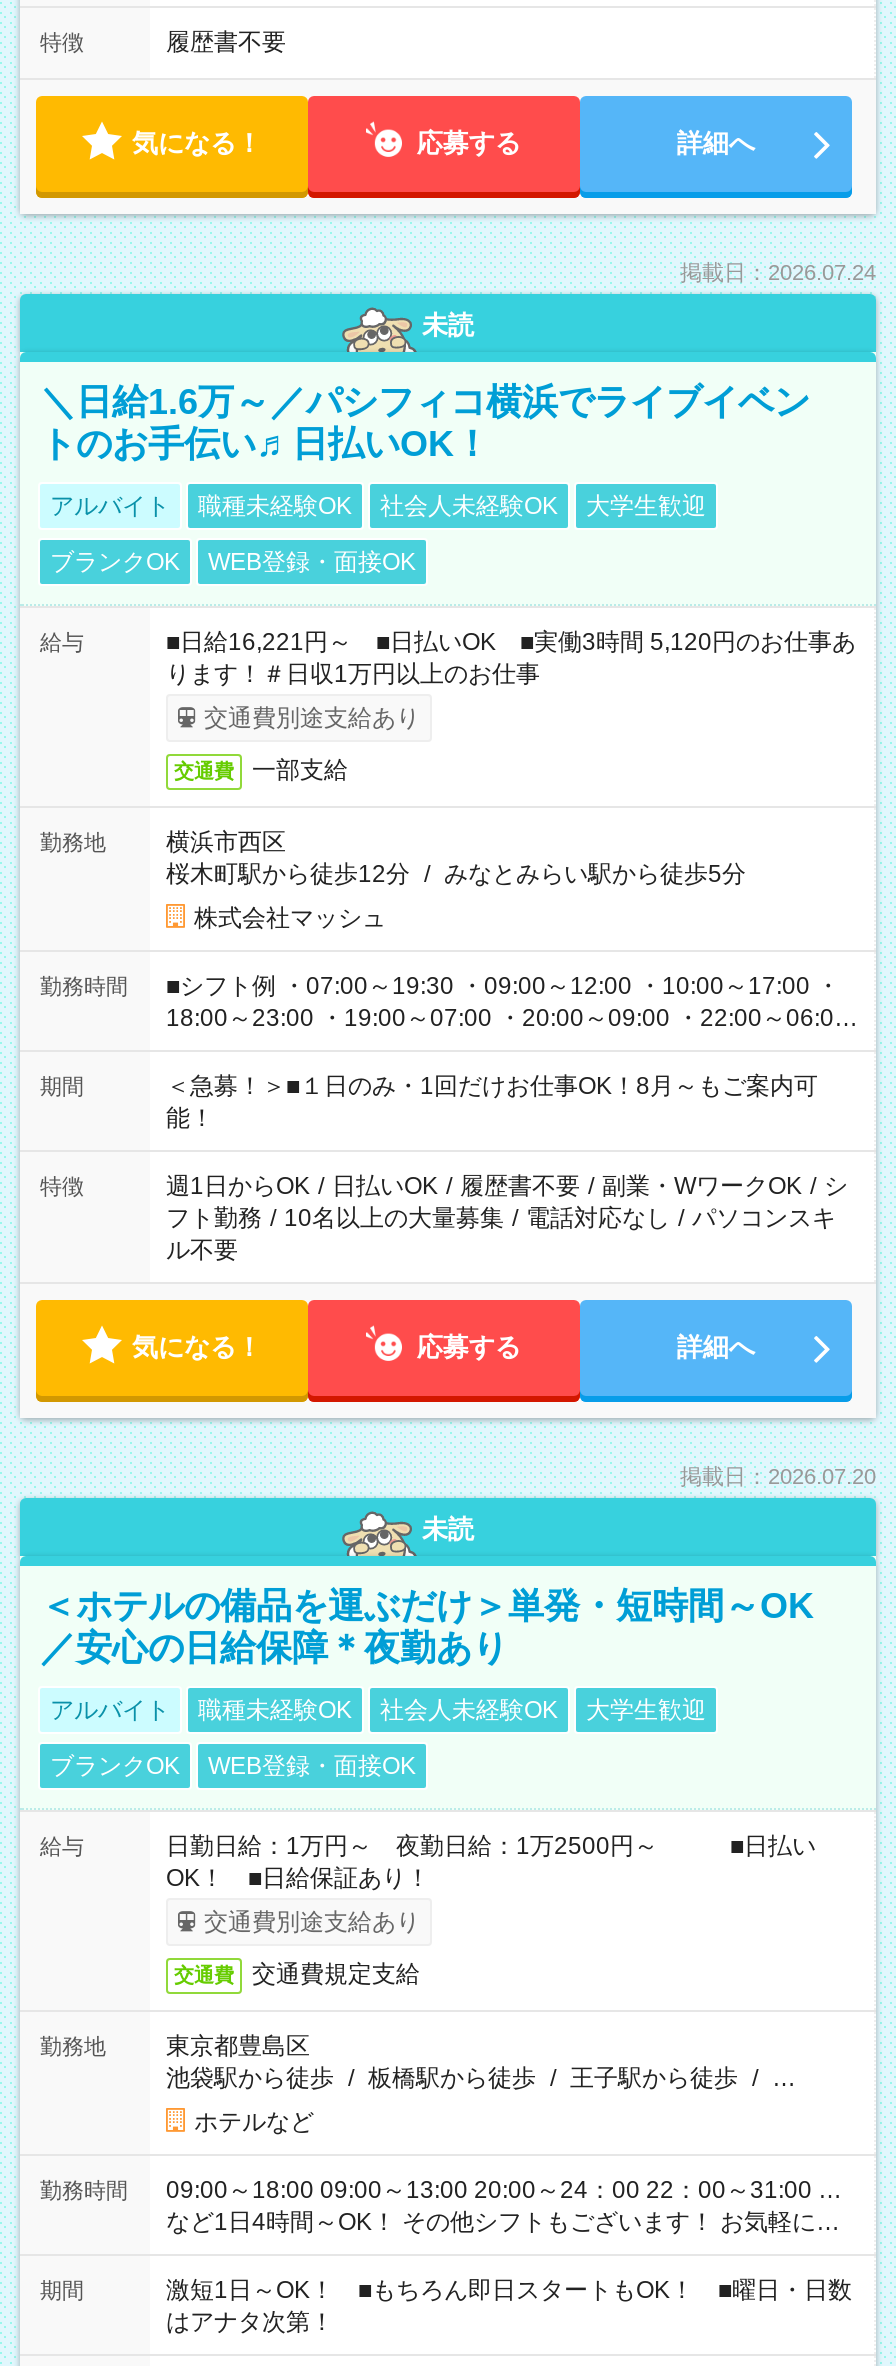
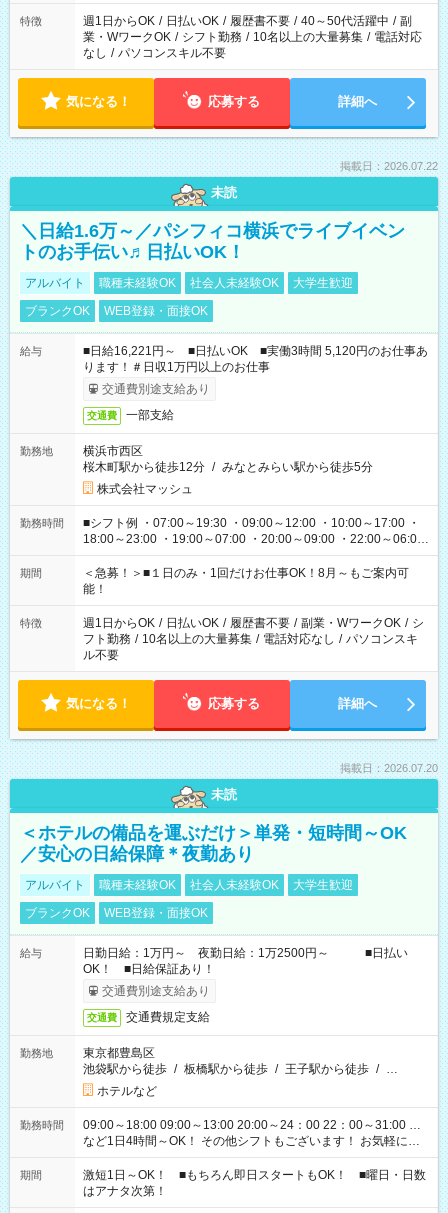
- 履歴書不要
+ 週1日からOK / 日払いOK / 履歴書不要 / 40～50代活躍中 / 副
+ 業・WワークOK / シフト勤務 / 10名以上の大量募集 / 電話対応
+ なし / パソコンスキル不要

- 掲載日：2026.07.24
+ 掲載日：2026.07.22
